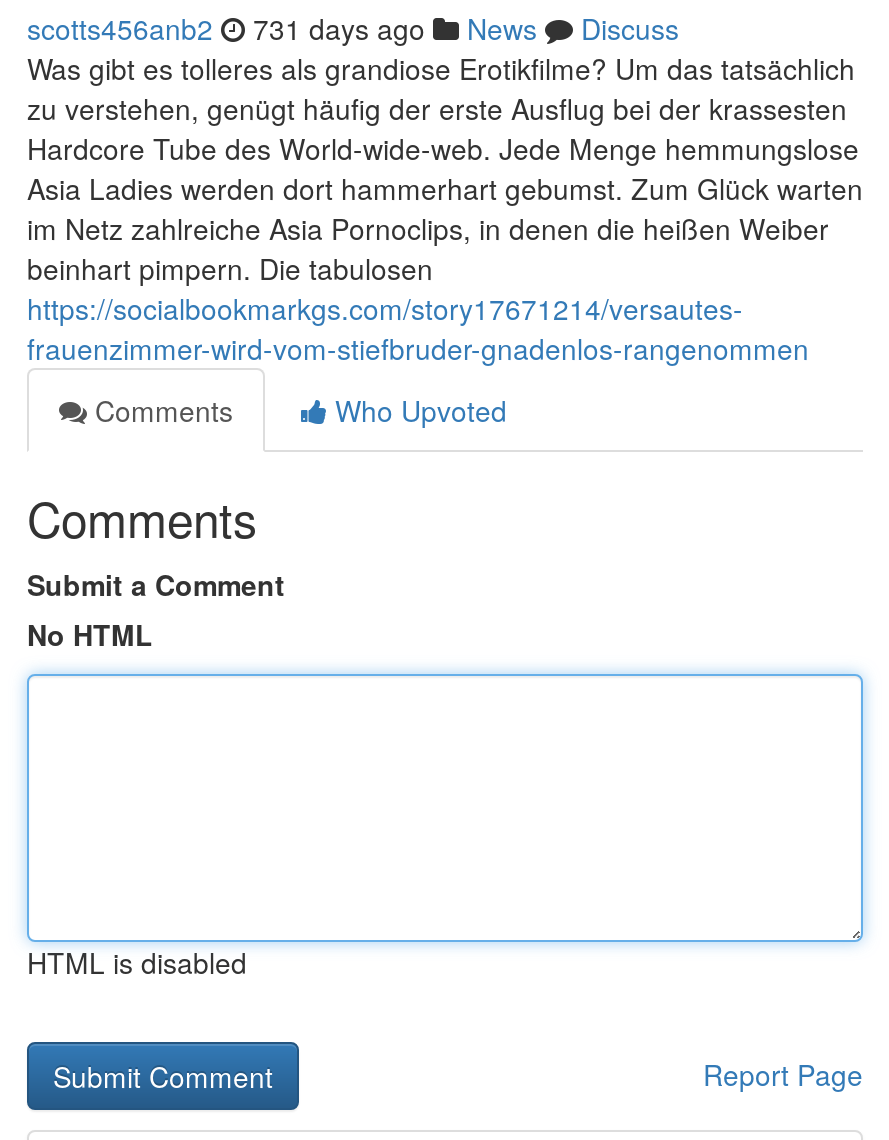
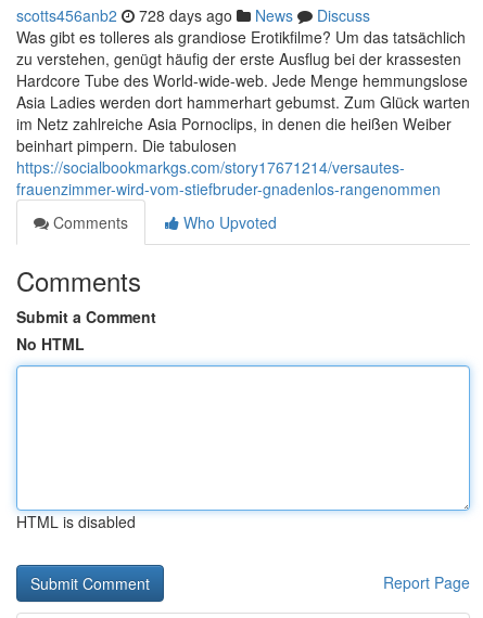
- scotts456anb2 731 days ago News Discuss
+ scotts456anb2 728 days ago News Discuss
